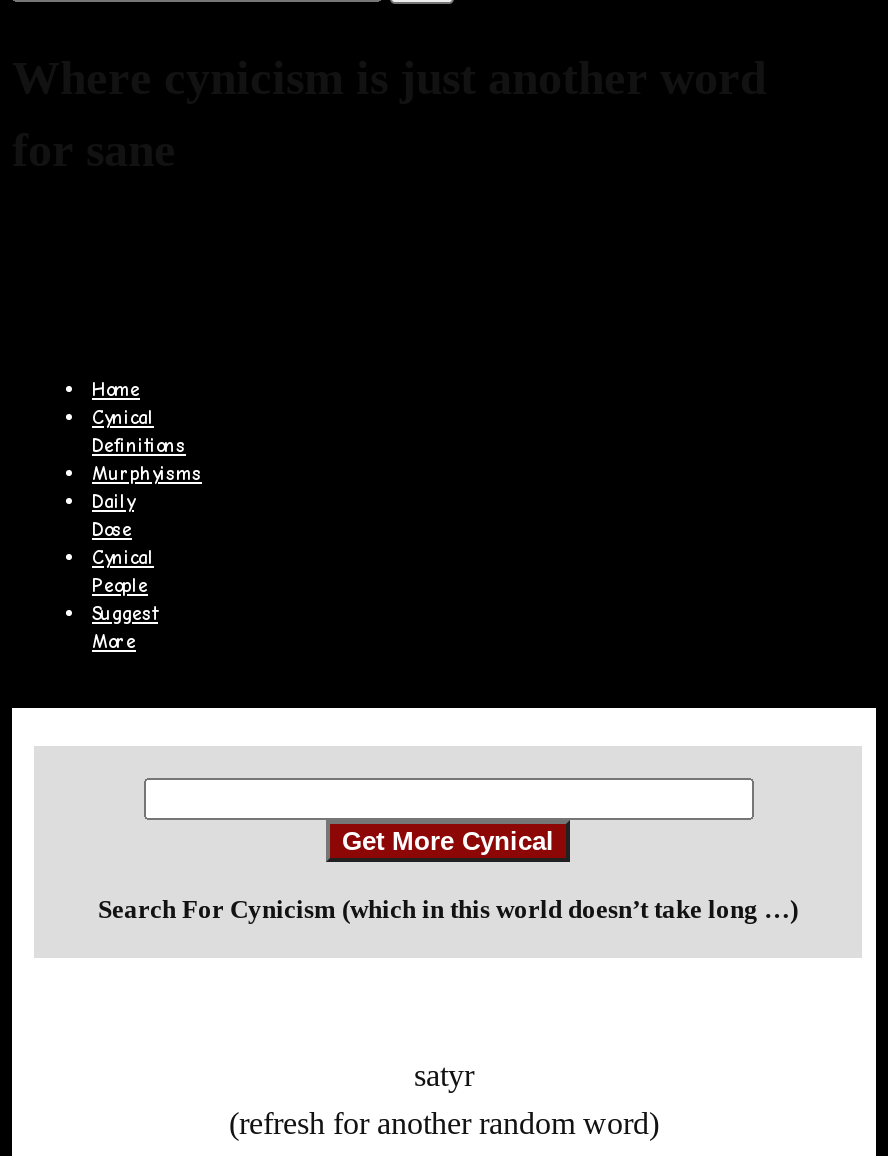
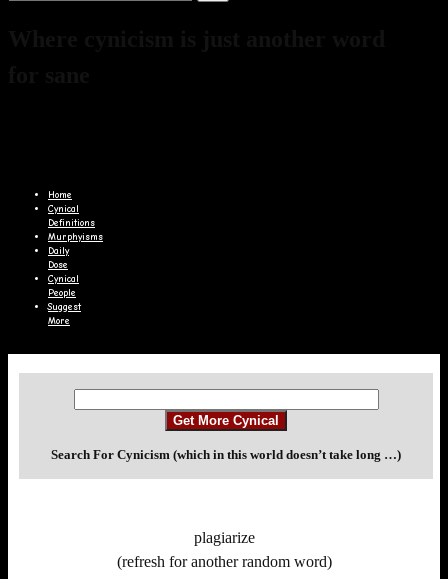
- satyr
+ plagiarize
